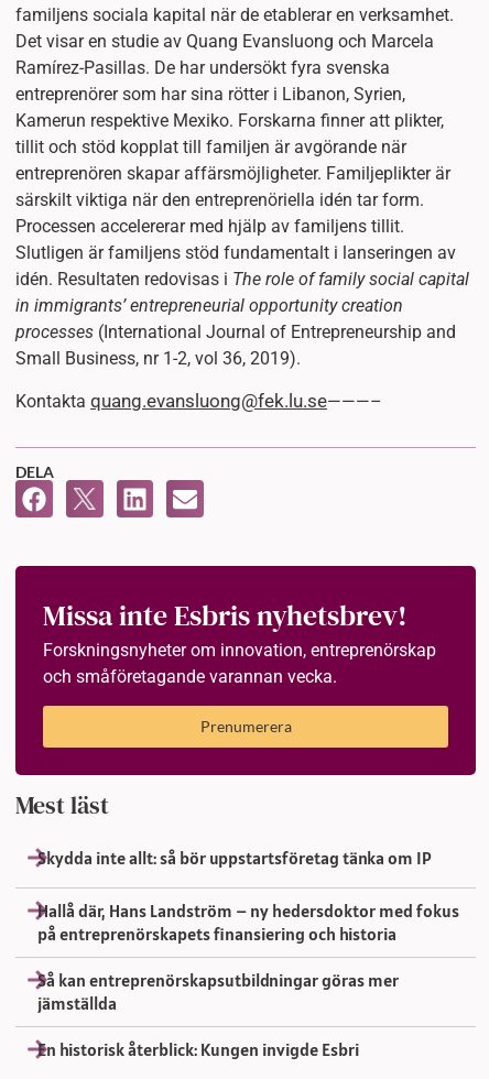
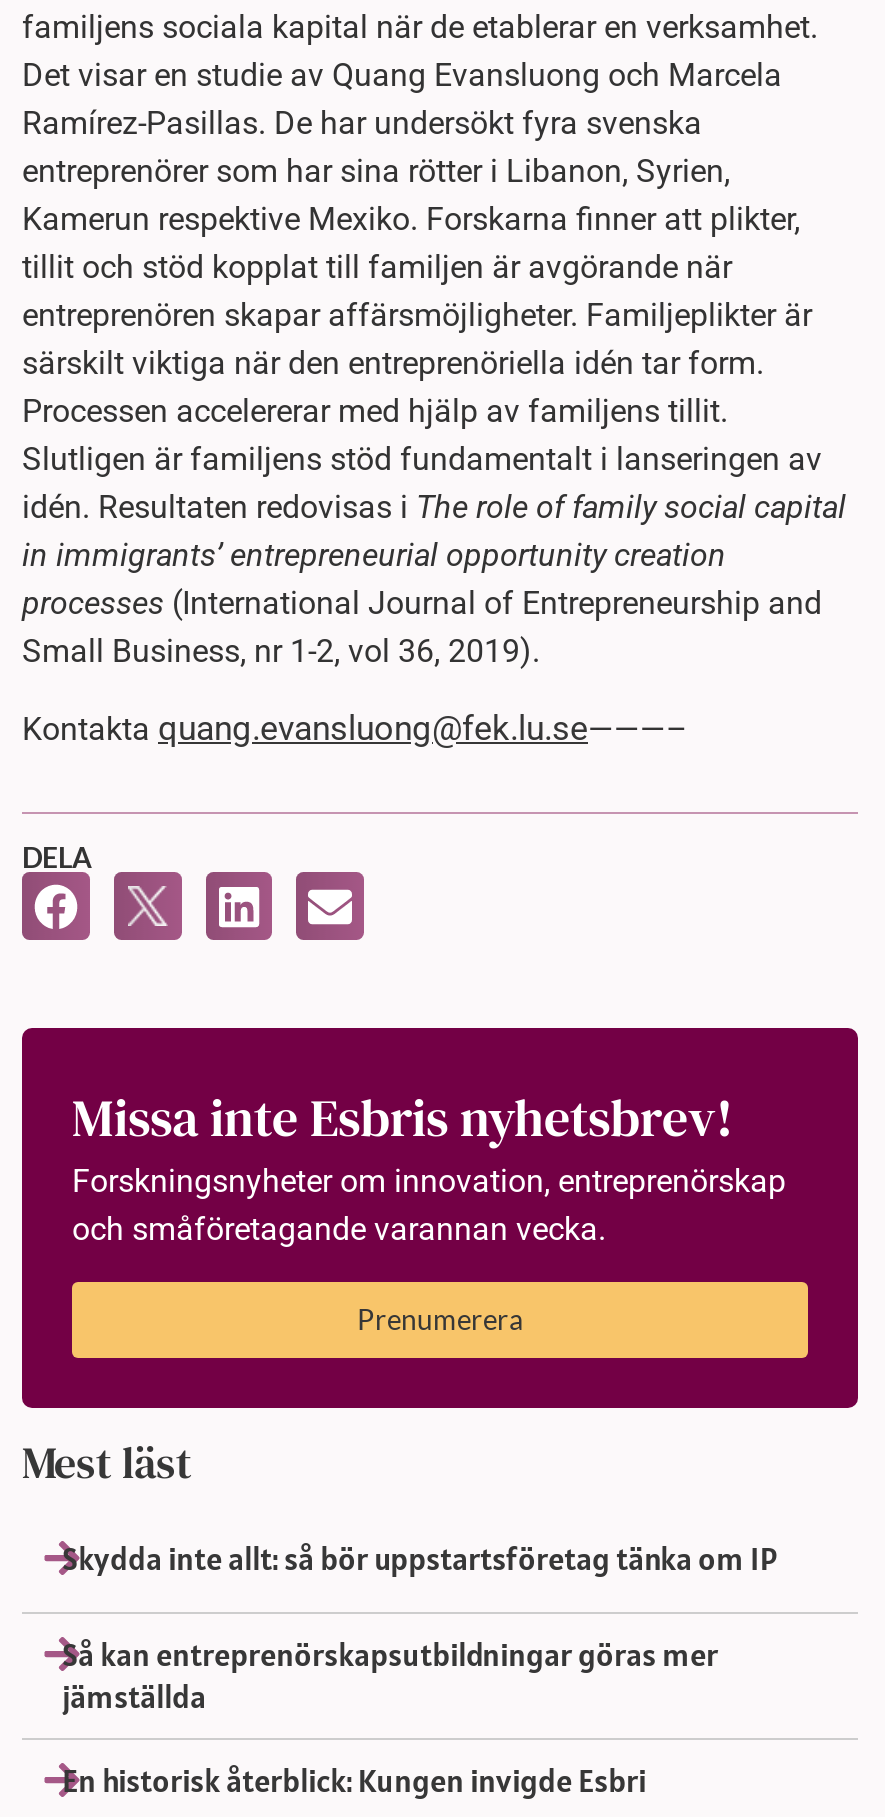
- Hallå där, Hans Landström – ny hedersdoktor med fokus
- på entreprenörskapets finansiering och historia
